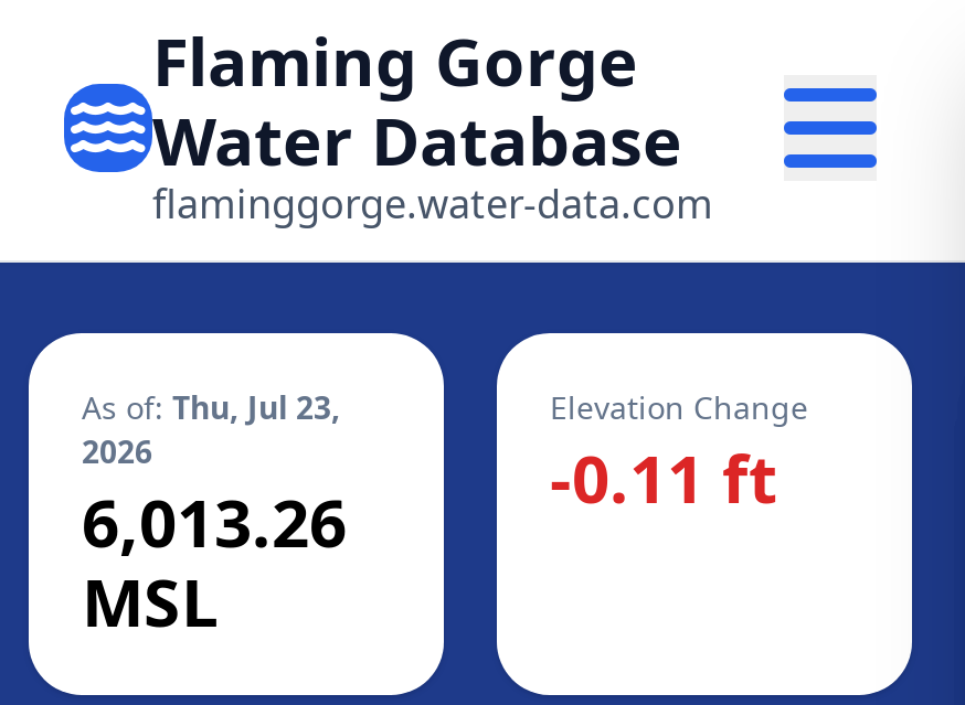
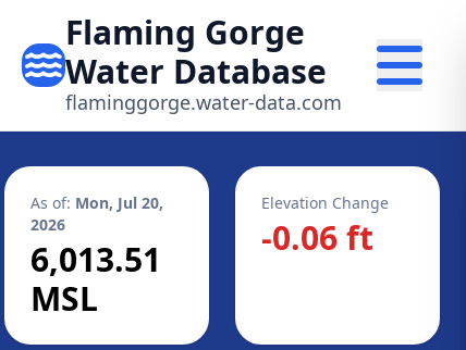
- As of: Thu, Jul 23,
+ As of: Mon, Jul 20,

- -0.11 ft
+ -0.06 ft

- 6,013.26
+ 6,013.51
